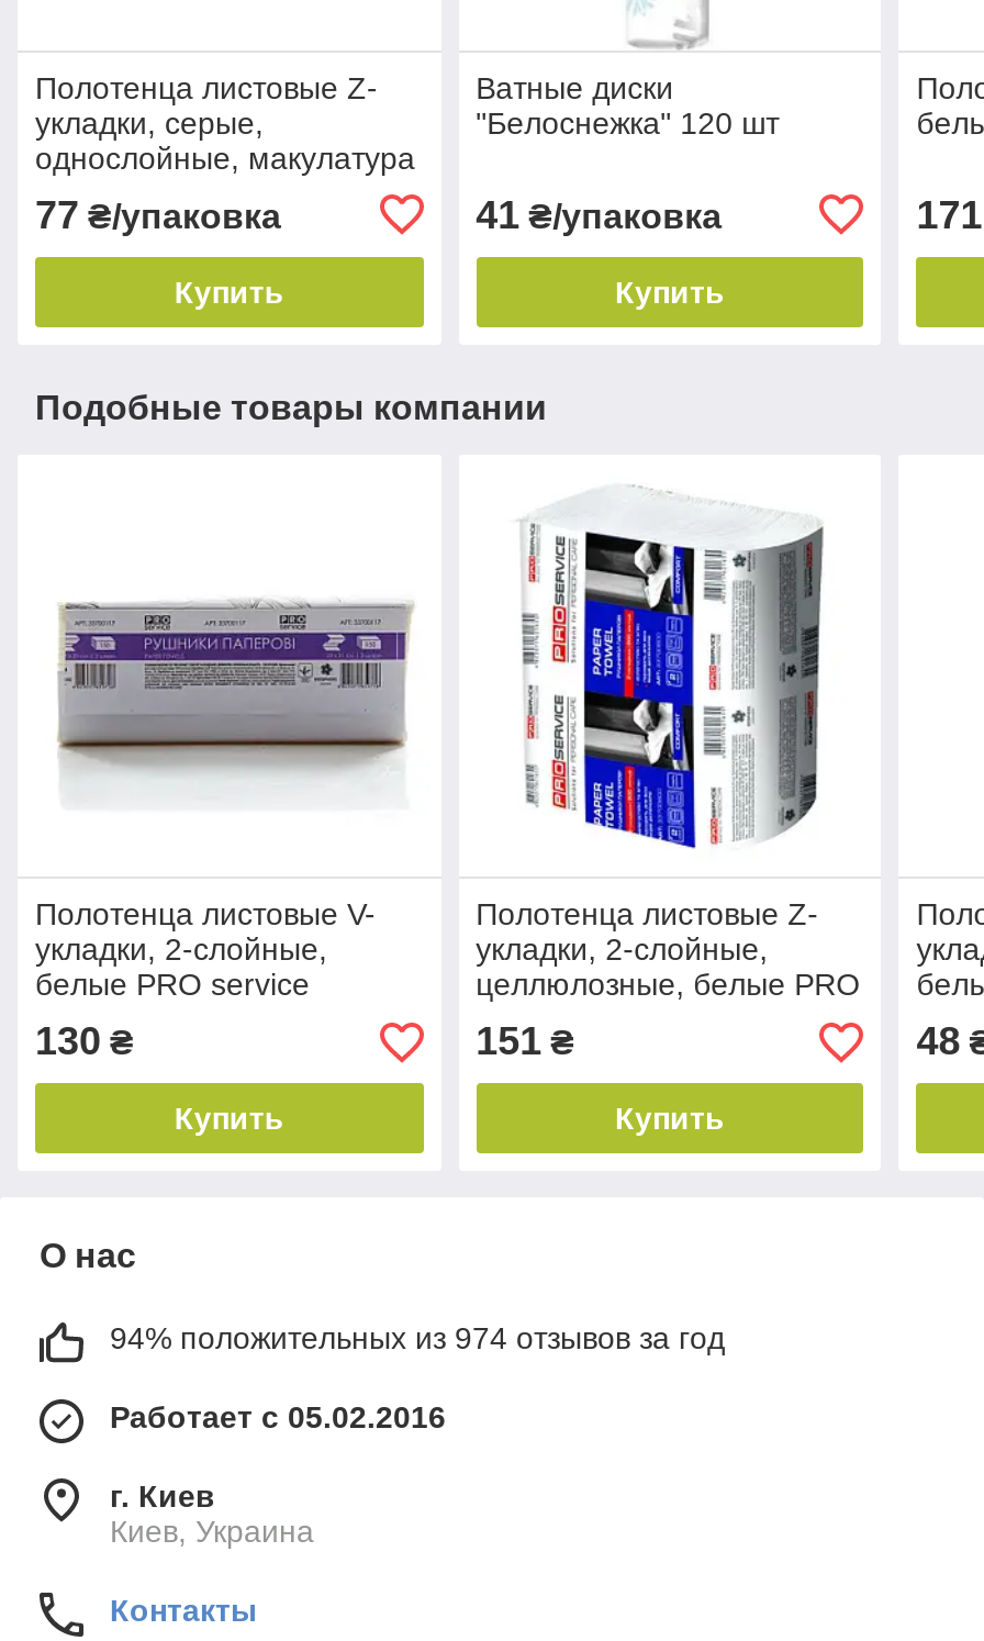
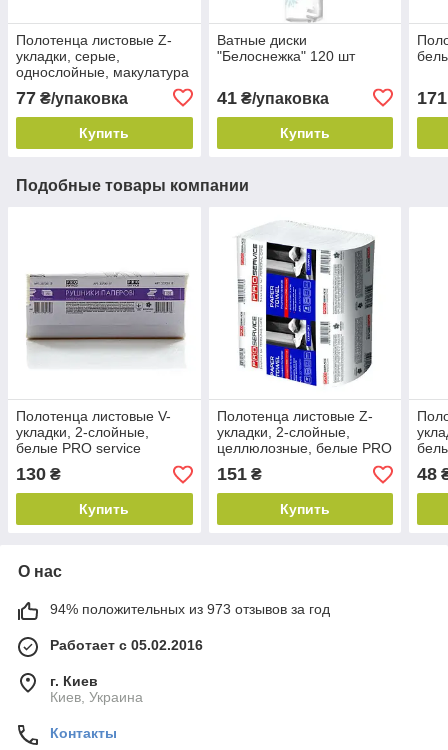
- 94% положительных из 974 отзывов за год
+ 94% положительных из 973 отзывов за год
